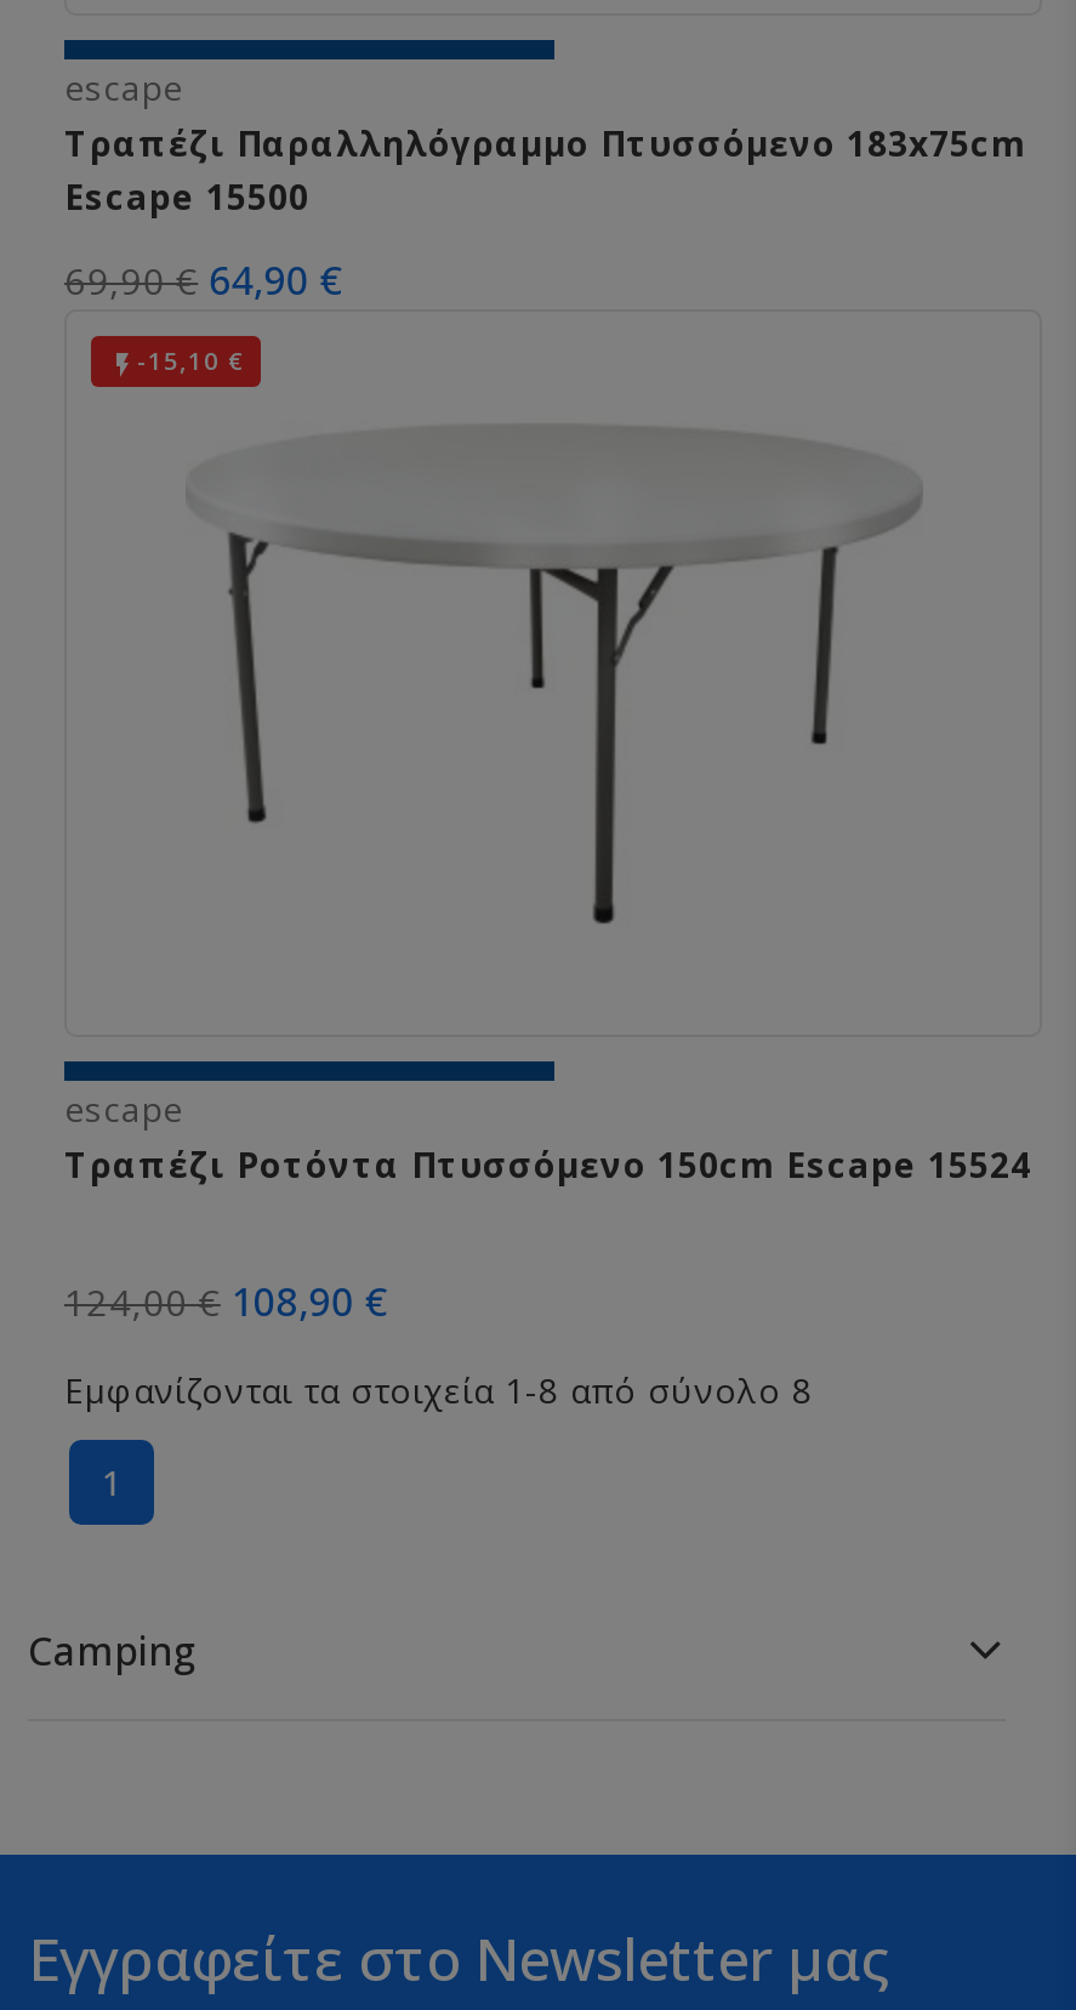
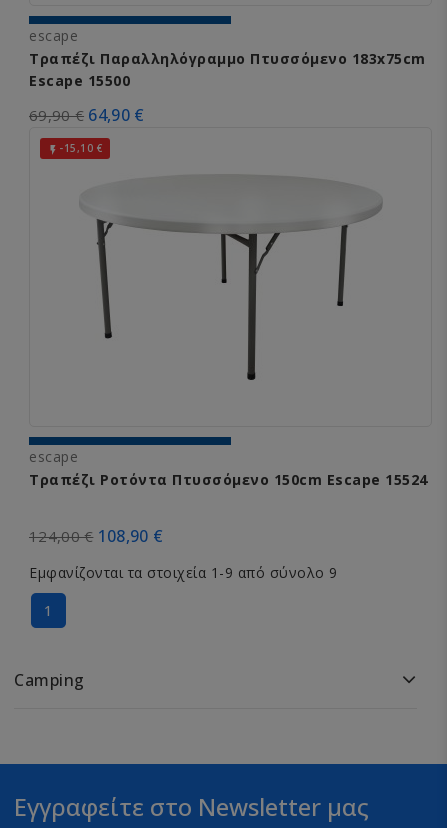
- Εμφανίζονται τα στοιχεία 1-8 από σύνολο 8
+ Εμφανίζονται τα στοιχεία 1-9 από σύνολο 9
